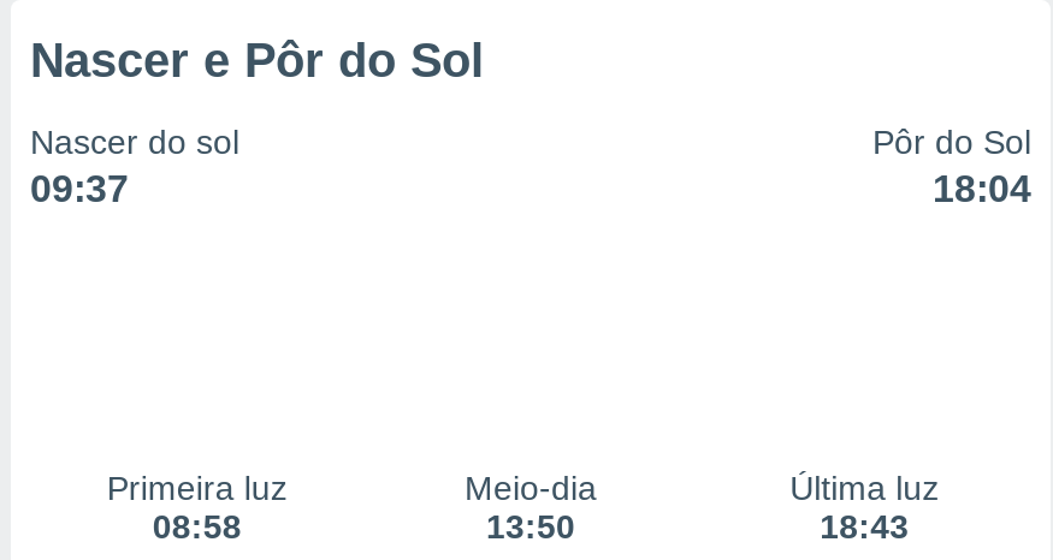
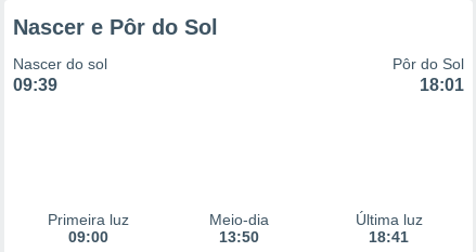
- 09:37
+ 09:39

- 18:04
+ 18:01

- 08:58
+ 09:00

- 18:43
+ 18:41
